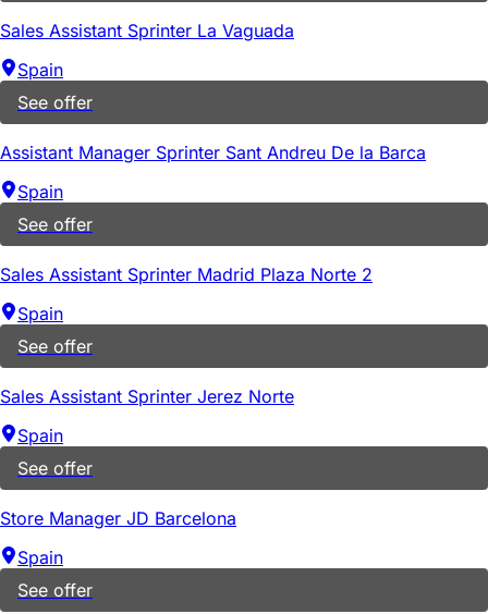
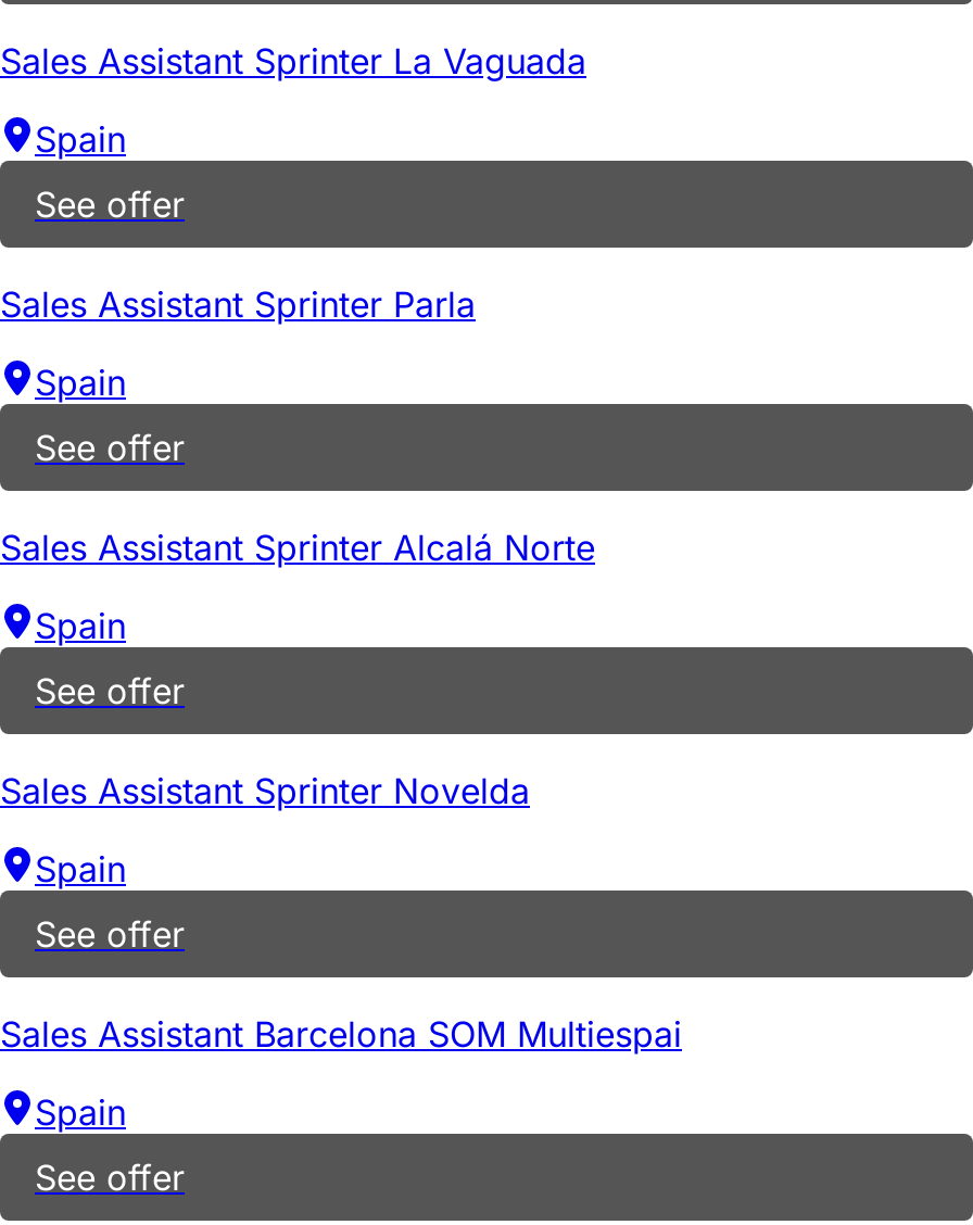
- Assistant Manager Sprinter Sant Andreu De la Barca
+ Sales Assistant Sprinter Parla

- Sales Assistant Sprinter Madrid Plaza Norte 2
+ Sales Assistant Sprinter Alcalá Norte

- Sales Assistant Sprinter Jerez Norte
+ Sales Assistant Sprinter Novelda

- Store Manager JD Barcelona
+ Sales Assistant Barcelona SOM Multiespai
